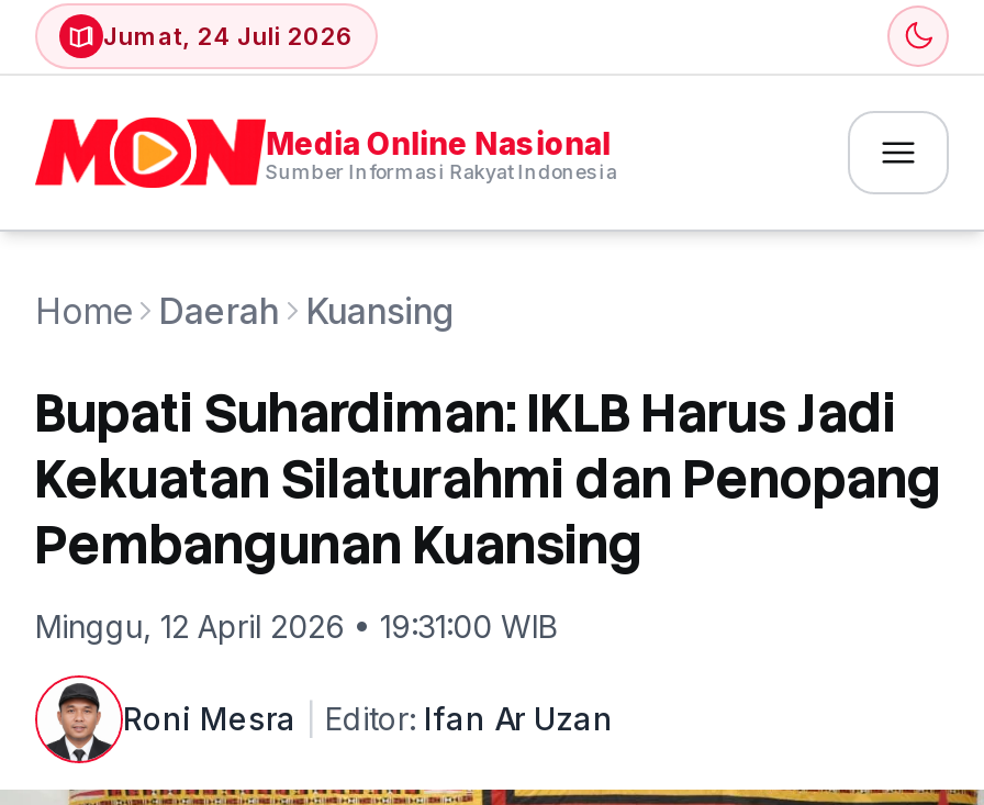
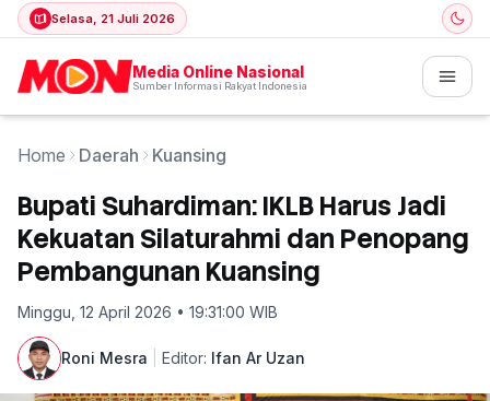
- Jumat, 24 Juli 2026
+ Selasa, 21 Juli 2026
